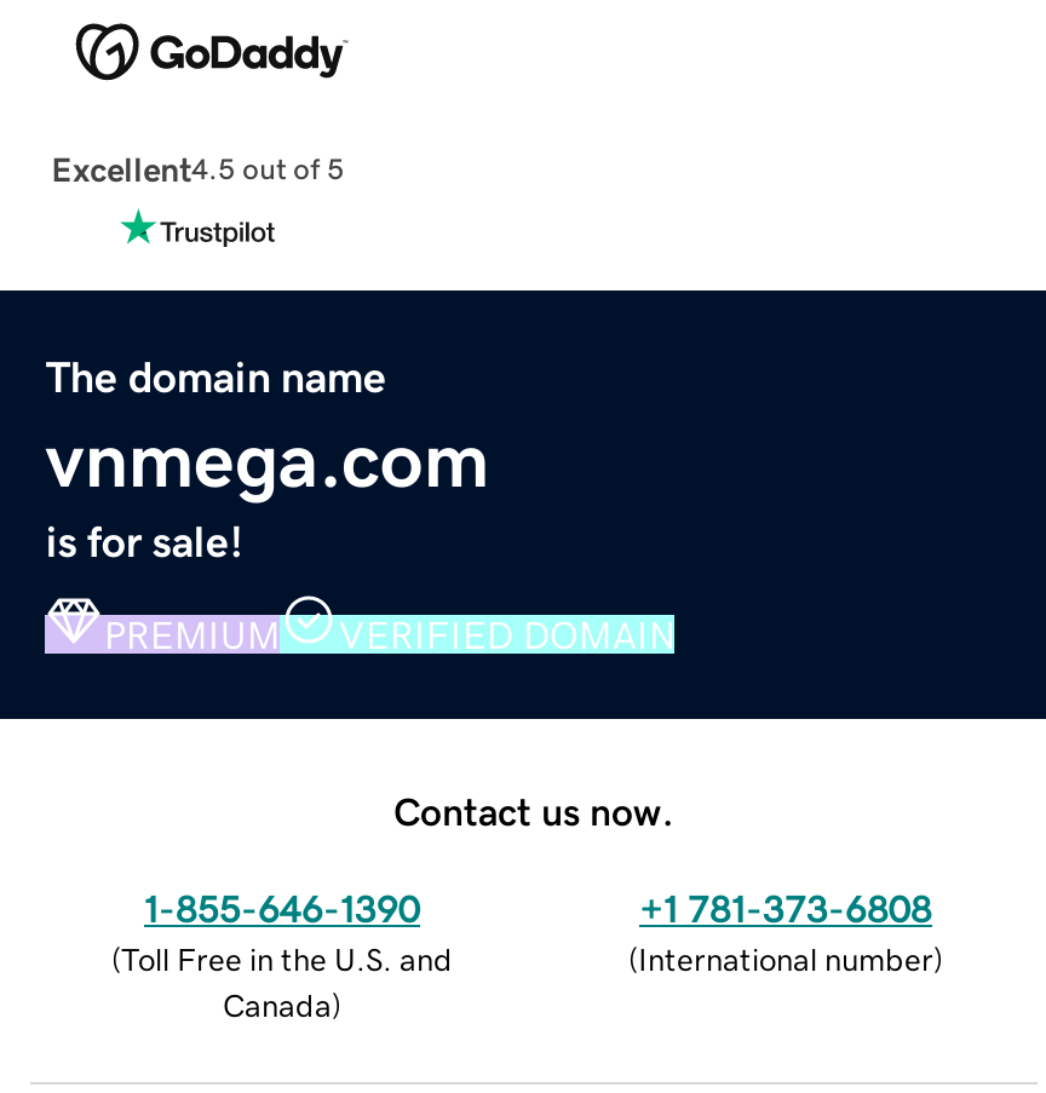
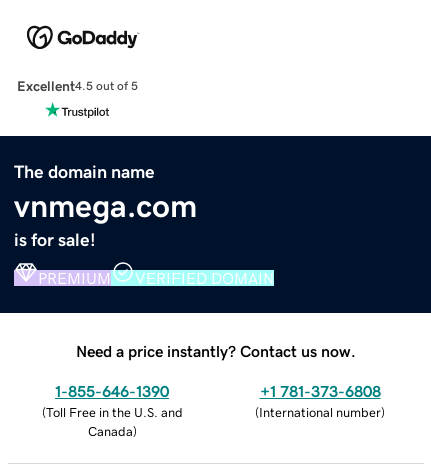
- Contact us now.
+ Need a price instantly? Contact us now.
